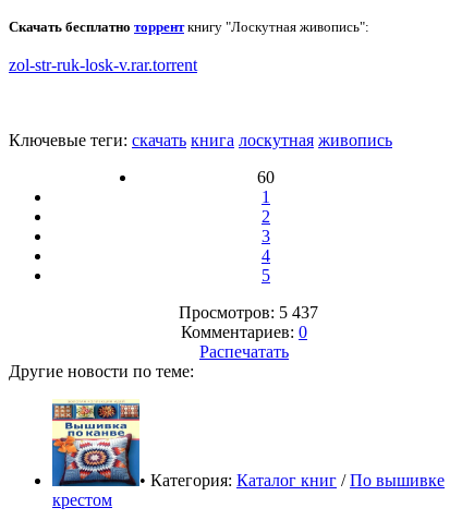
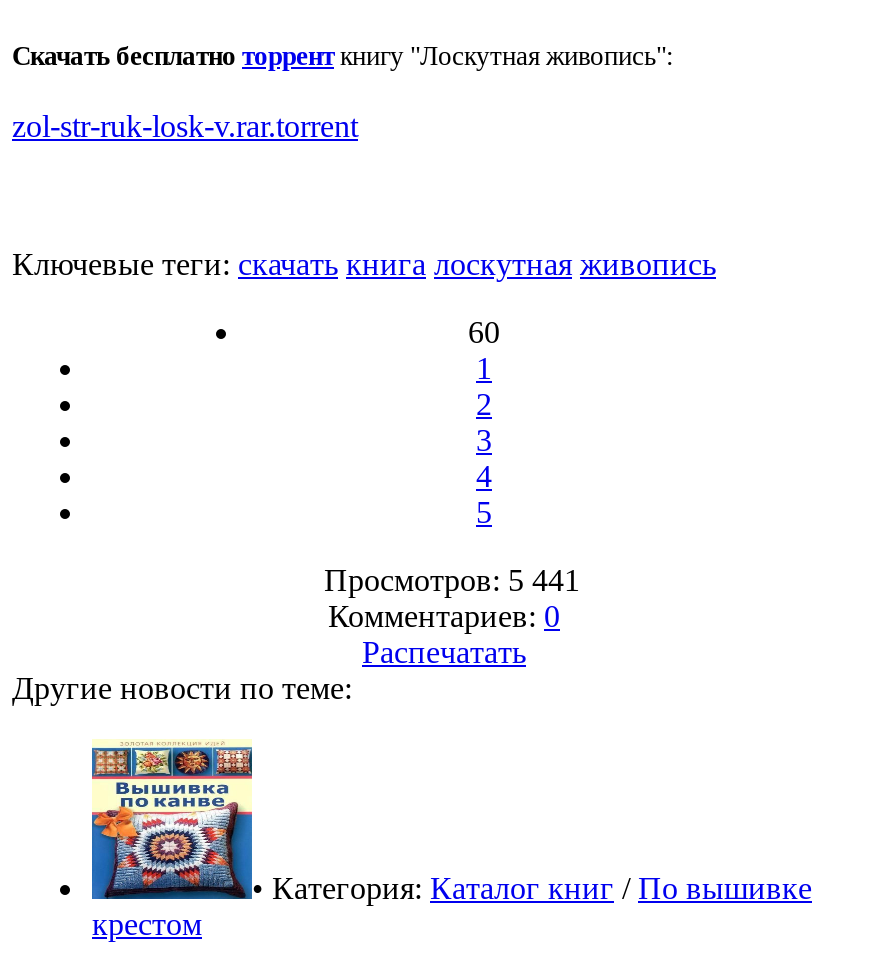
- Просмотров: 5 437
+ Просмотров: 5 441
